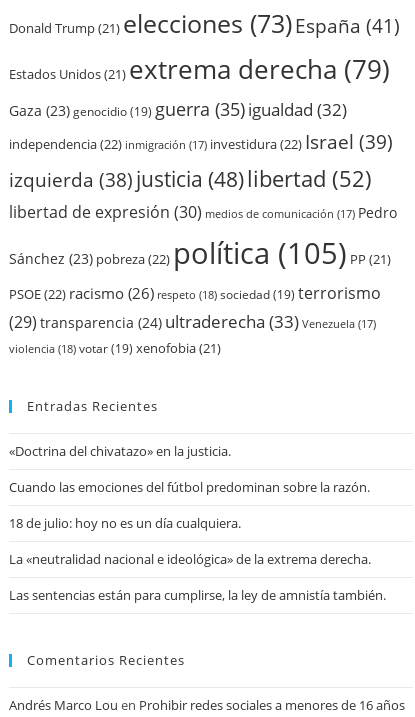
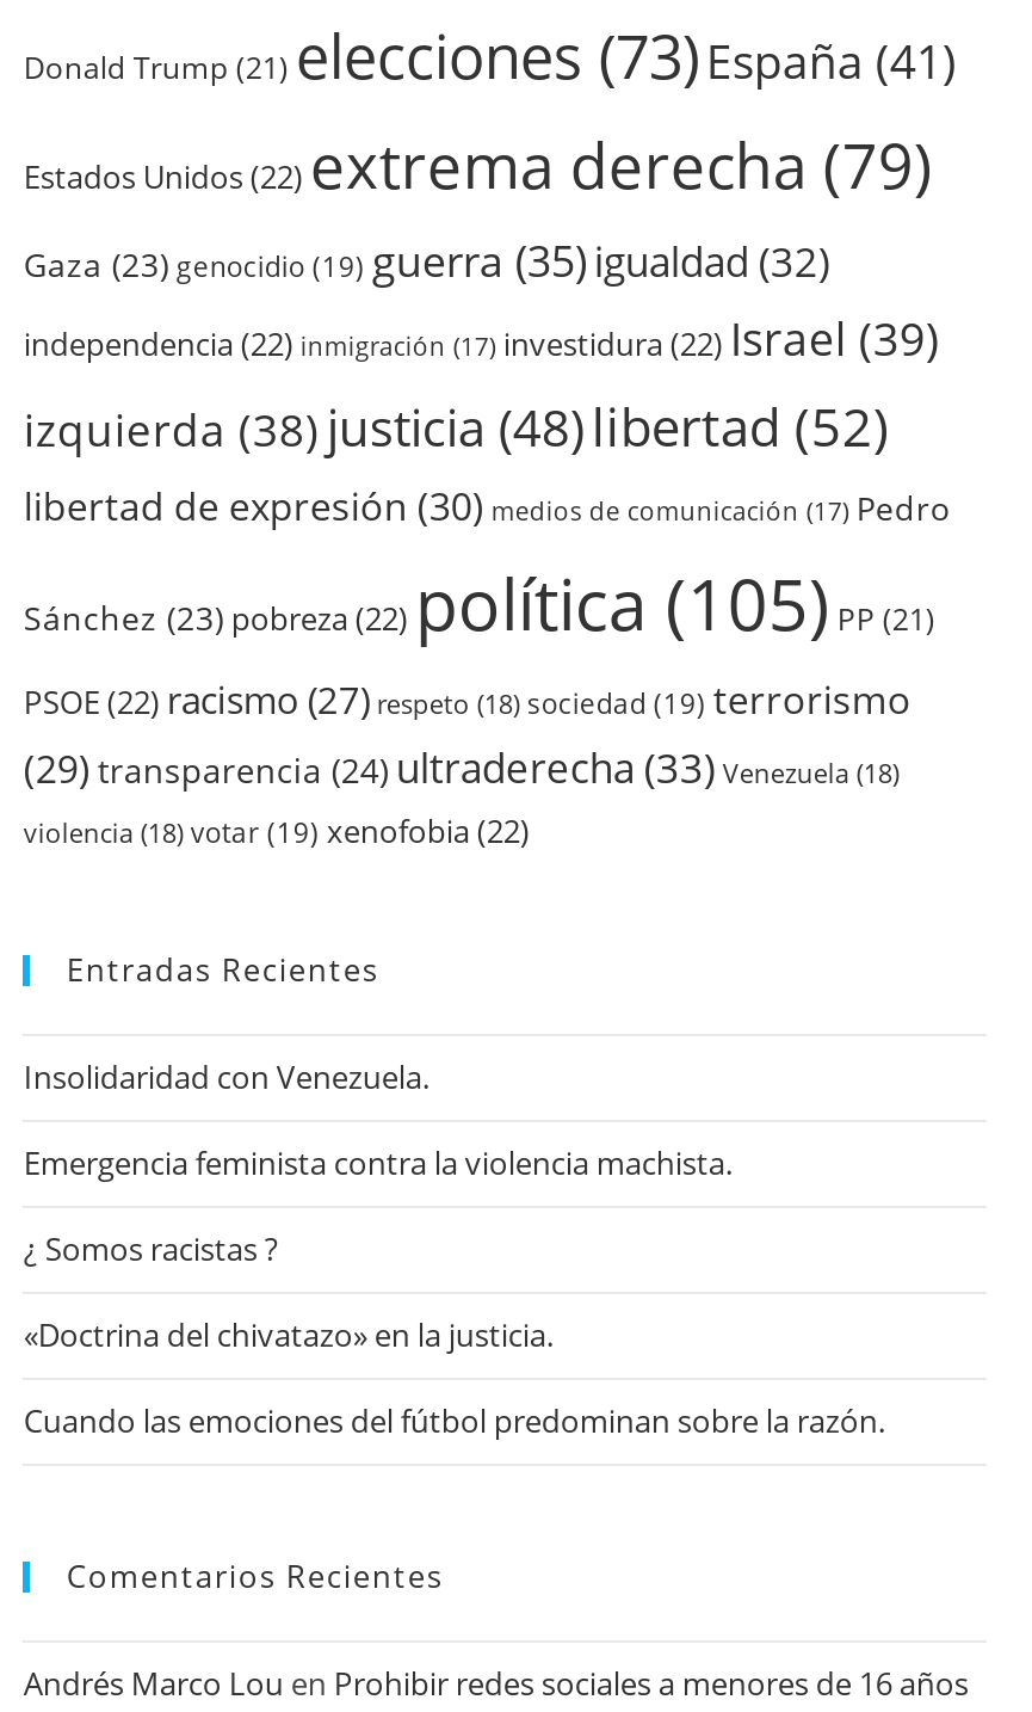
- Estados Unidos(21) extrema derecha (79)
+ Estados Unidos(22) extrema derecha (79)

- PSOE (22) racismo (26) respeto (18) sociedad (19) terrorismo
+ PSOE (22) racismo (27) respeto (18) sociedad (19) terrorismo

- (29) transparencia (24) ultraderecha (33) Venezuela (17)
+ (29) transparencia (24) ultraderecha (33) Venezuela (18)

- violencia (18) votar (19) xenofobia (21)
+ violencia (18) votar (19) xenofobia (22)

+ Insolidaridad con Venezuela.
+ Emergencia feminista contra la violencia machista.
+ ¿ Somos racistas ?

moved down: «Doctrina del chivatazo» en la justicia. | Cuando las emociones del fútbol predominan sobre la razón.

- 18 de julio: hoy no es un día cualquiera.
- La «neutralidad nacional e ideológica» de la extrema derecha.
- Las sentencias están para cumplirse, la ley de amnistía también.
